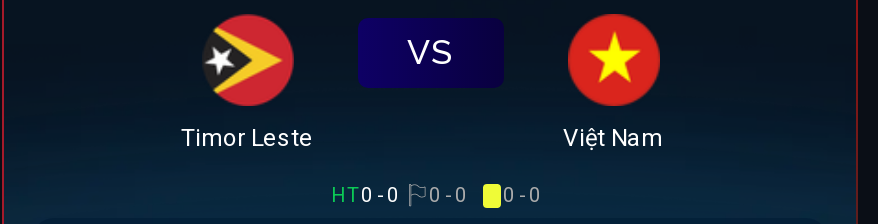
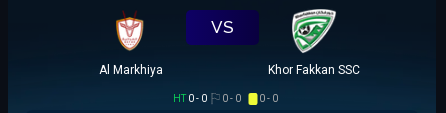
- [image]
- Timor Leste
+ [image]
+ Al Markhiya

- [image]
- Việt Nam
+ [image]
+ Khor Fakkan SSC
